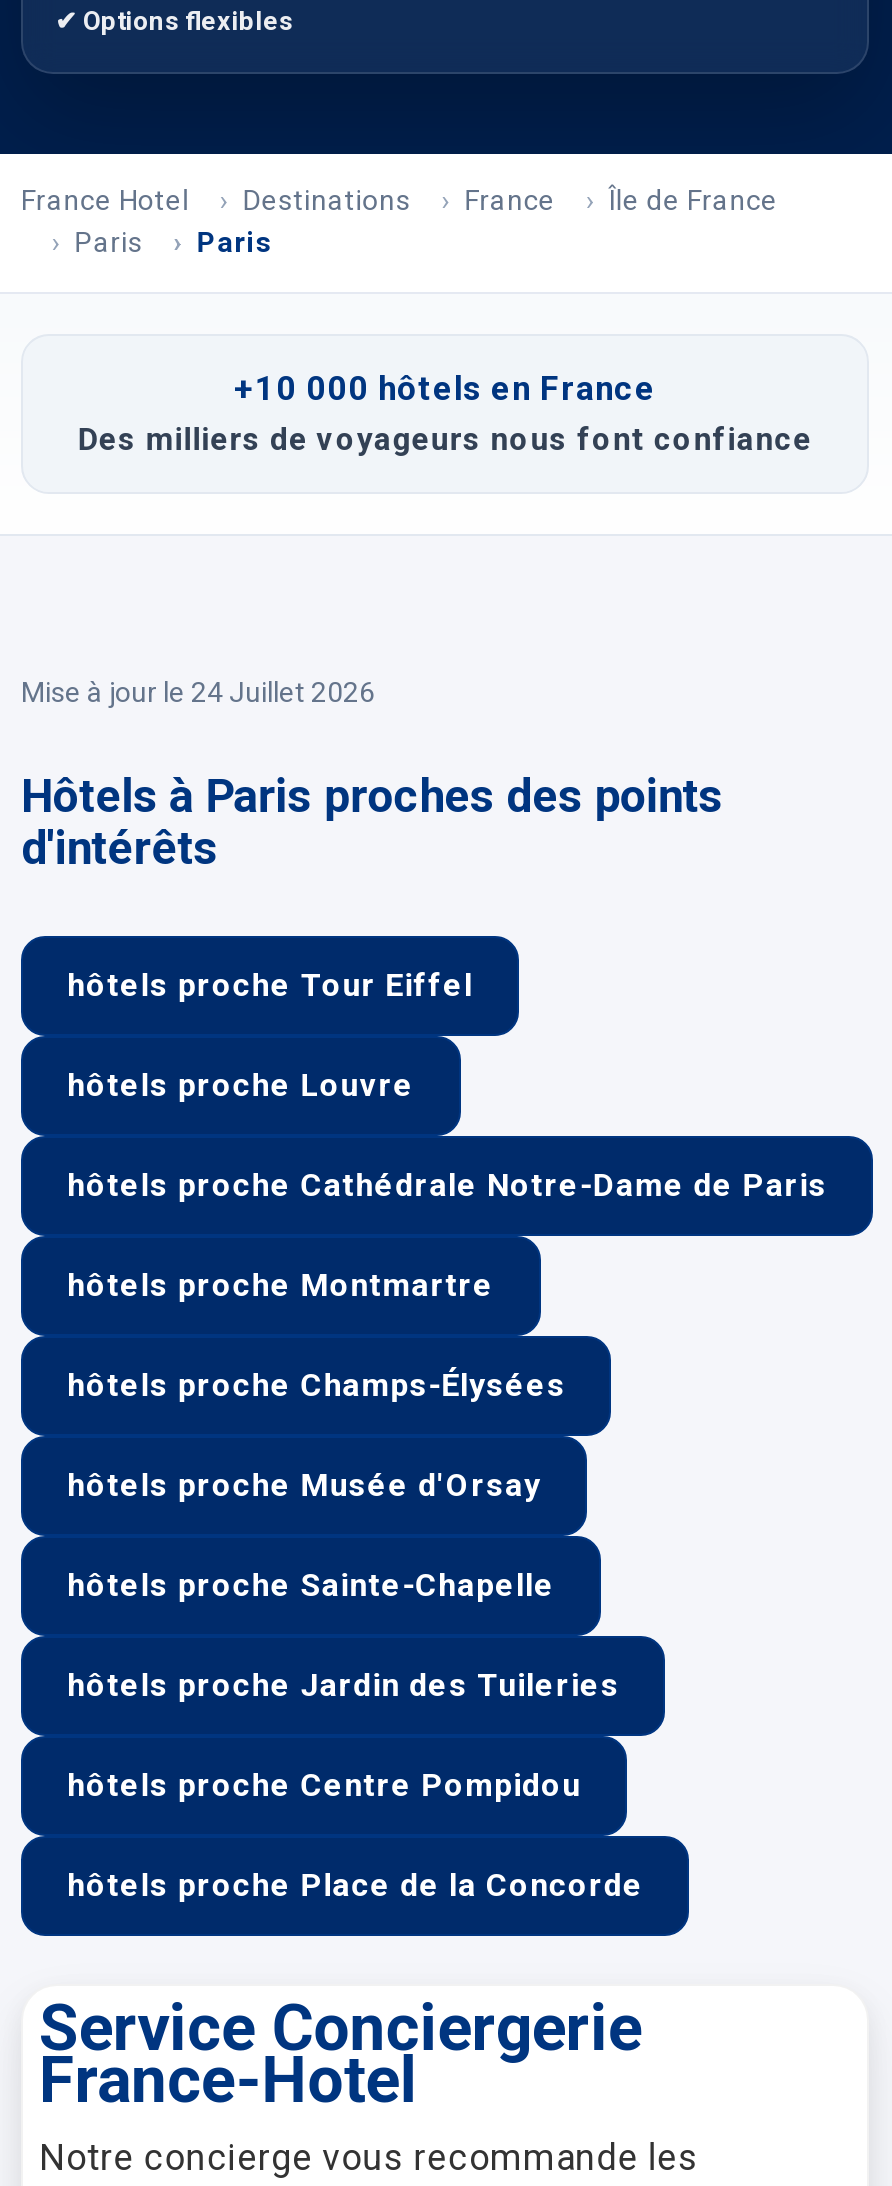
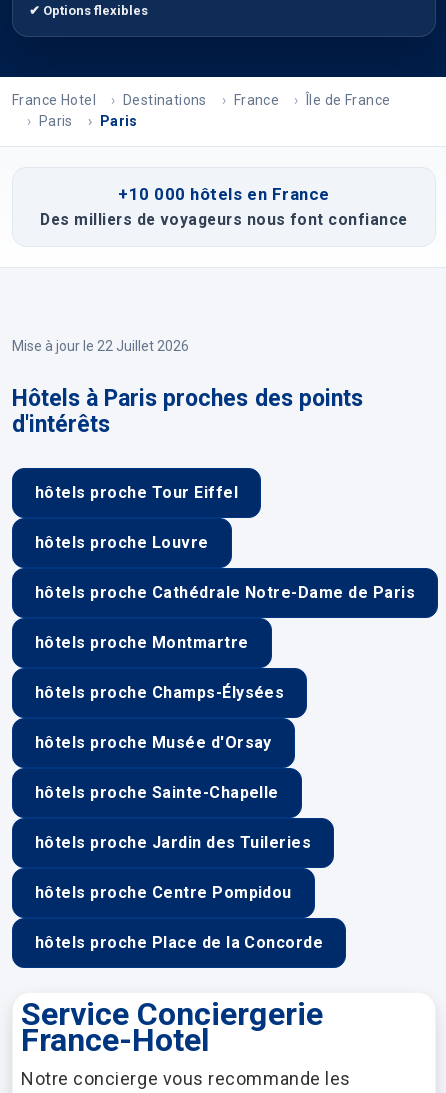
- Mise à jour le 24 Juillet 2026
+ Mise à jour le 22 Juillet 2026
